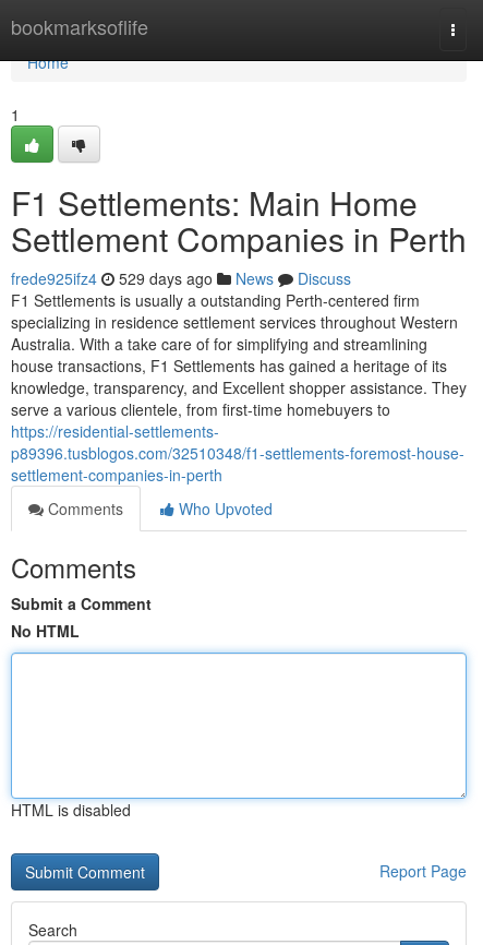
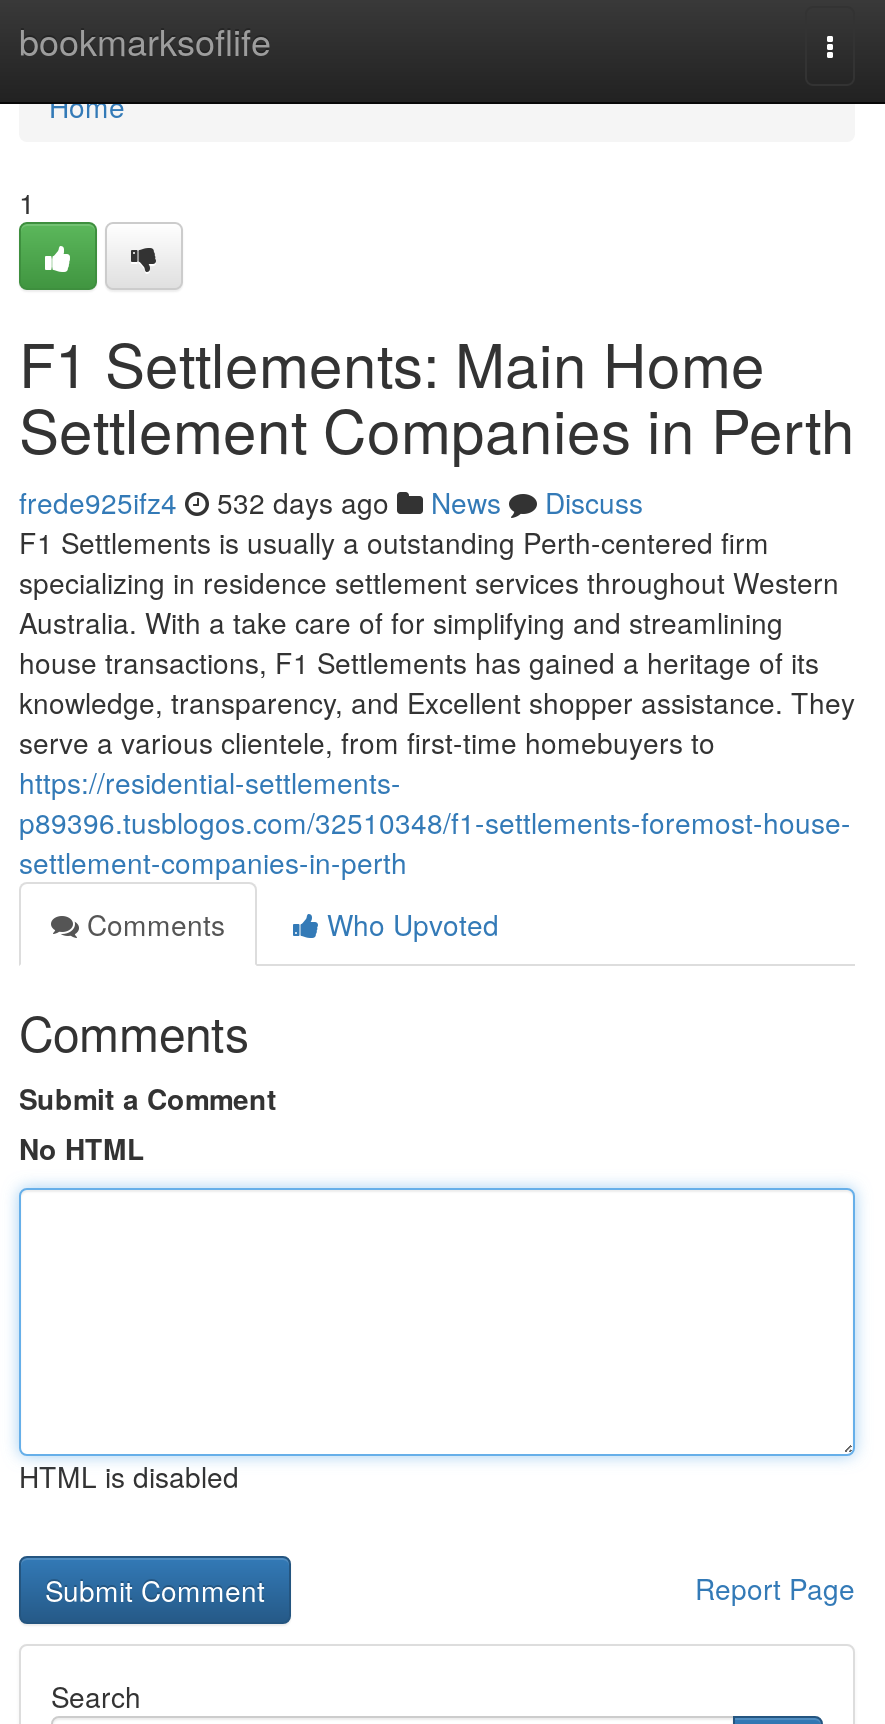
- frede925ifz4 529 days ago News Discuss
+ frede925ifz4 532 days ago News Discuss
